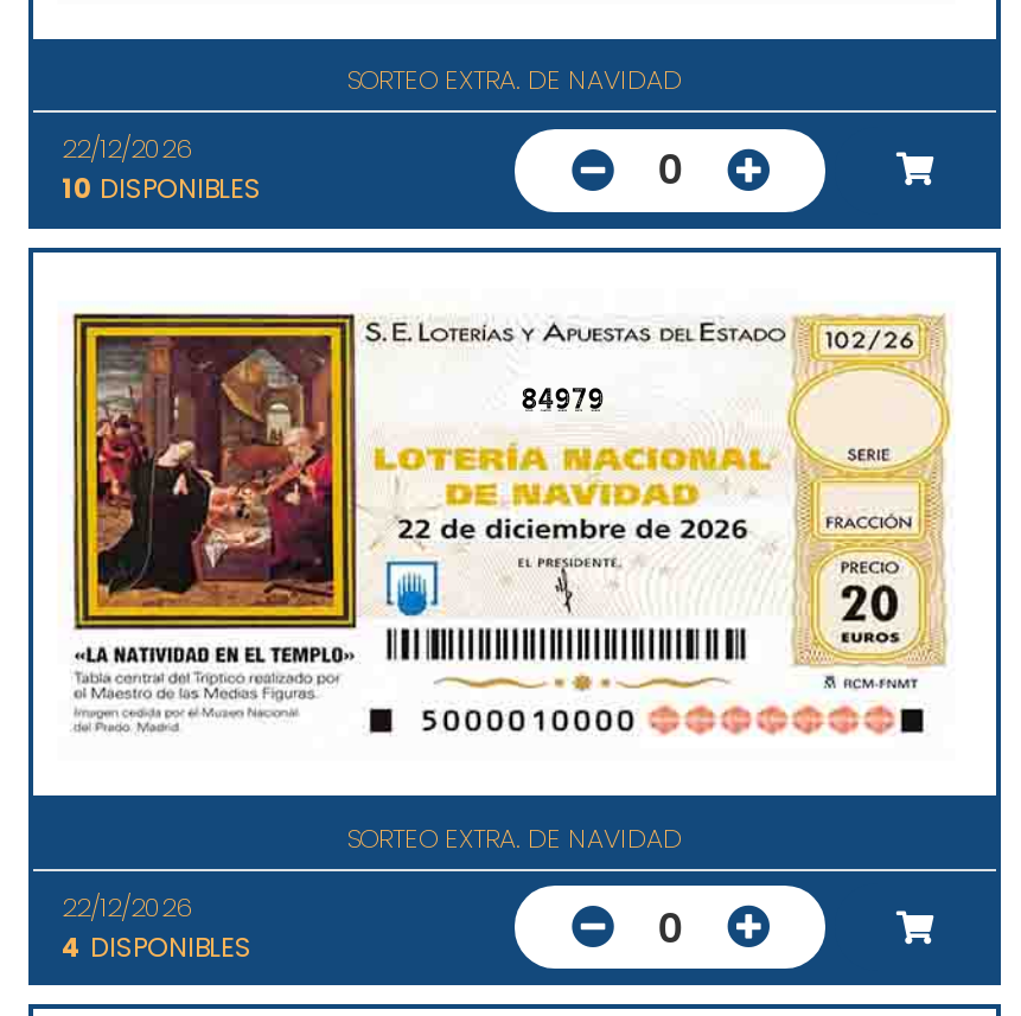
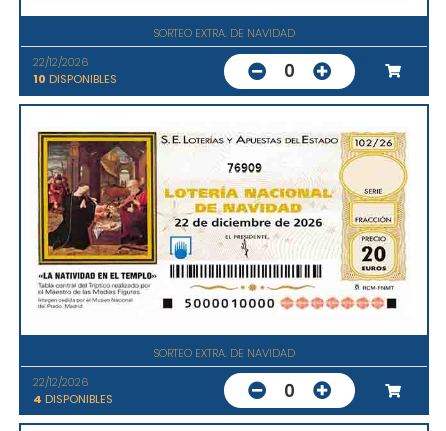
- 84979
+ 76909
